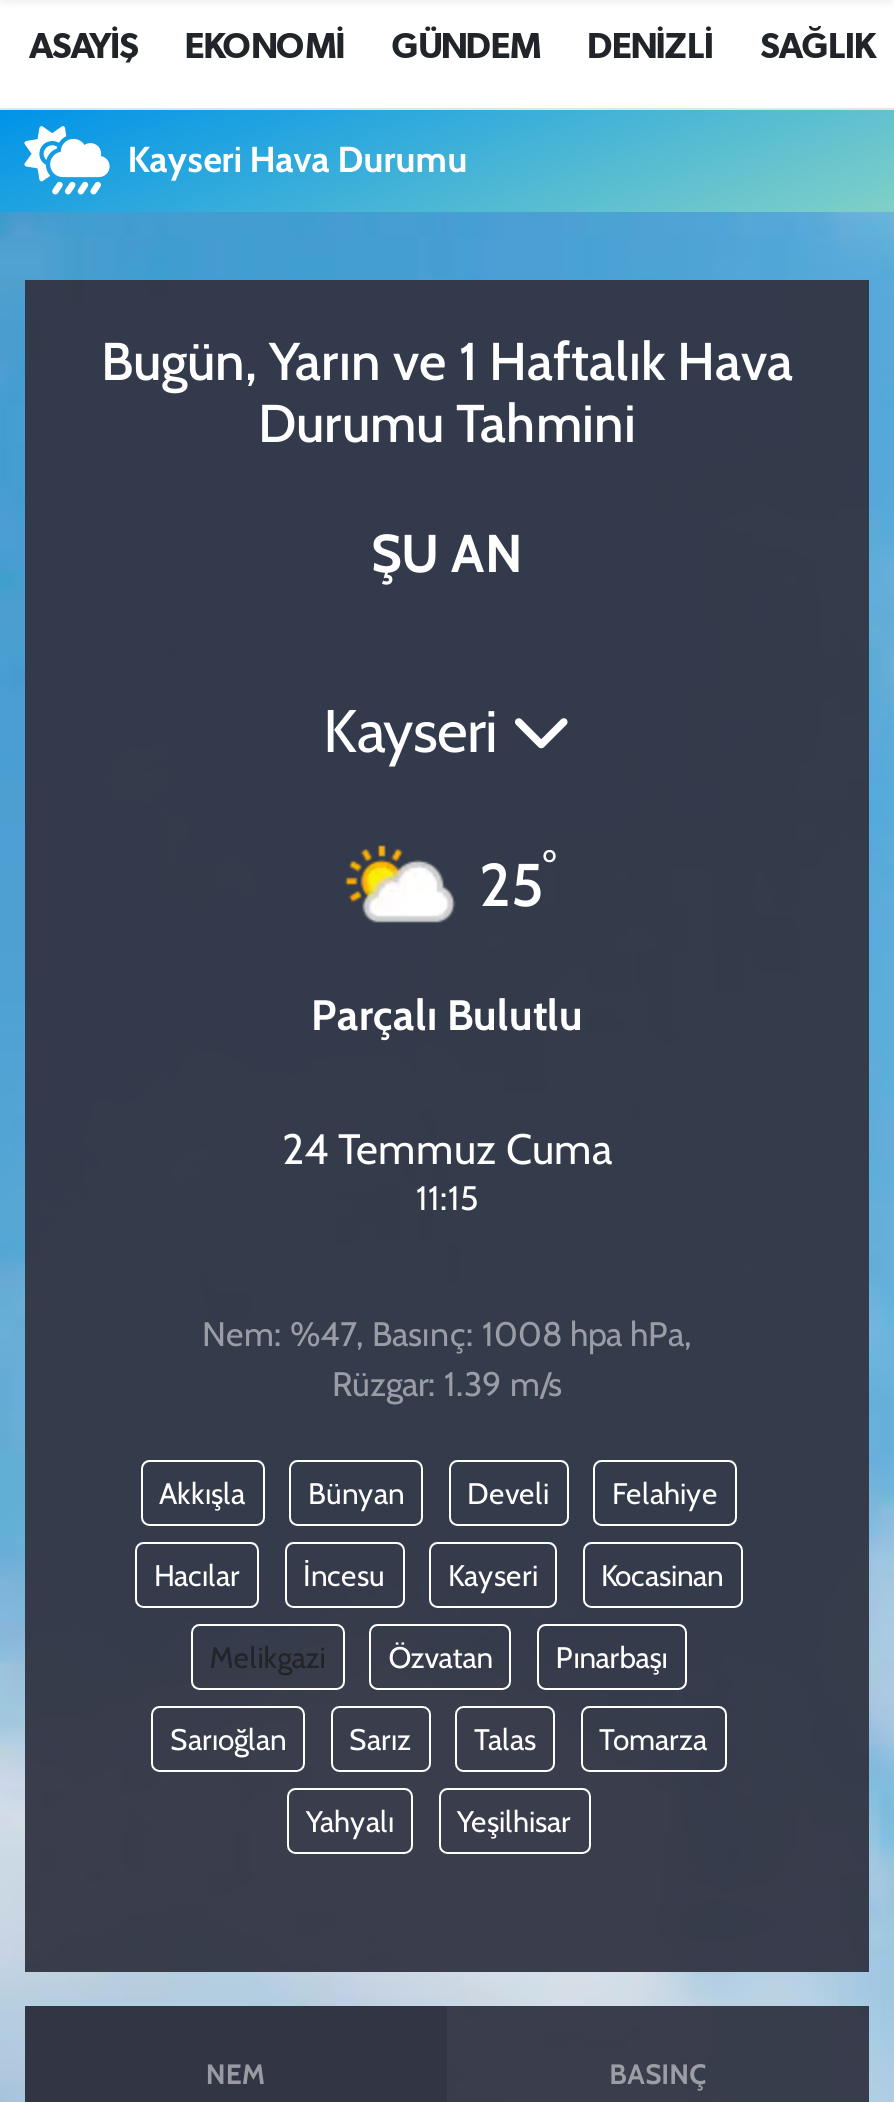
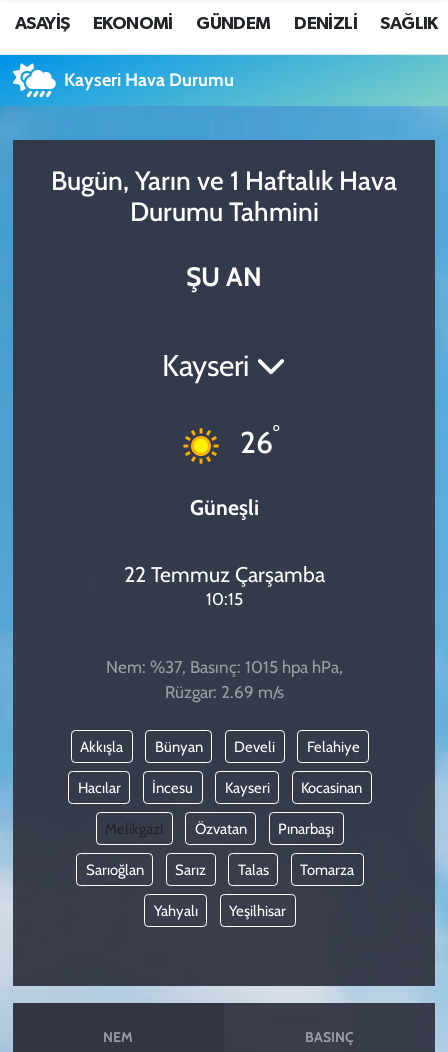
- [image]
- 25°
+ [image]
+ 26°

- Parçalı Bulutlu
+ Güneşli

- 24 Temmuz Cuma
- 11:15
+ 22 Temmuz Çarşamba
+ 10:15

- Nem: %47, Basınç: 1008 hpa hPa,
- Rüzgar: 1.39 m/s
+ Nem: %37, Basınç: 1015 hpa hPa,
+ Rüzgar: 2.69 m/s
